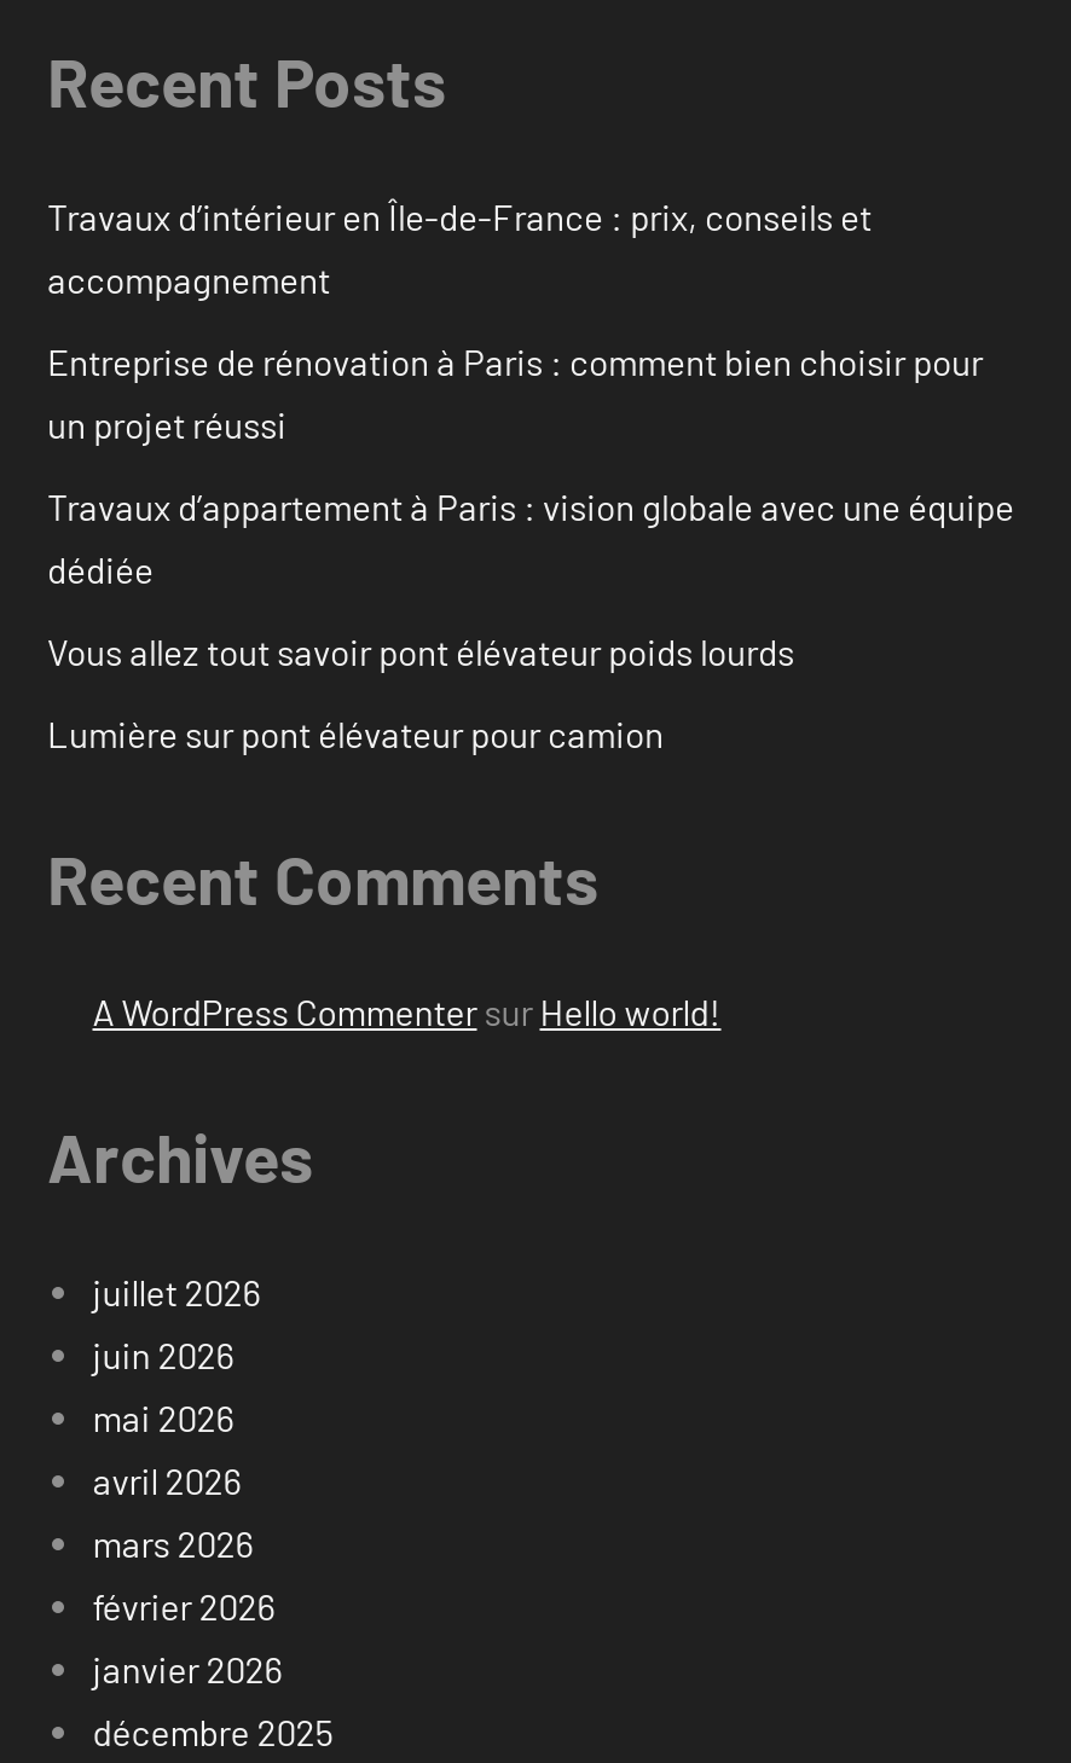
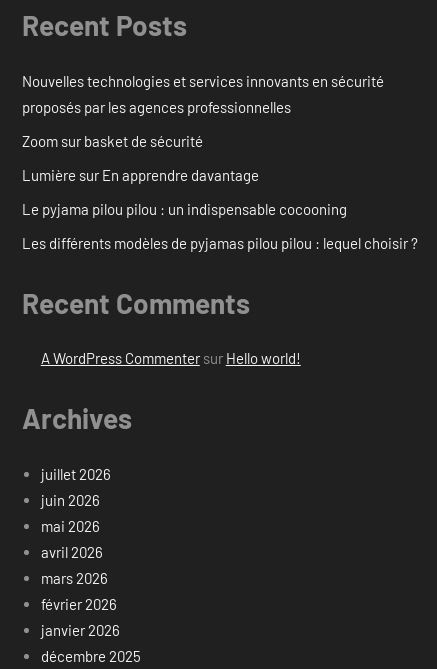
- Travaux d’intérieur en Île-de-France : prix, conseils et
- accompagnement
+ Nouvelles technologies et services innovants en sécurité
+ proposés par les agences professionnelles

- Entreprise de rénovation à Paris : comment bien choisir pour
- un projet réussi
+ Zoom sur basket de sécurité

- Travaux d’appartement à Paris : vision globale avec une équipe
- dédiée
+ Lumière sur En apprendre davantage

- Vous allez tout savoir pont élévateur poids lourds
+ Le pyjama pilou pilou : un indispensable cocooning

- Lumière sur pont élévateur pour camion
+ Les différents modèles de pyjamas pilou pilou : lequel choisir ?
